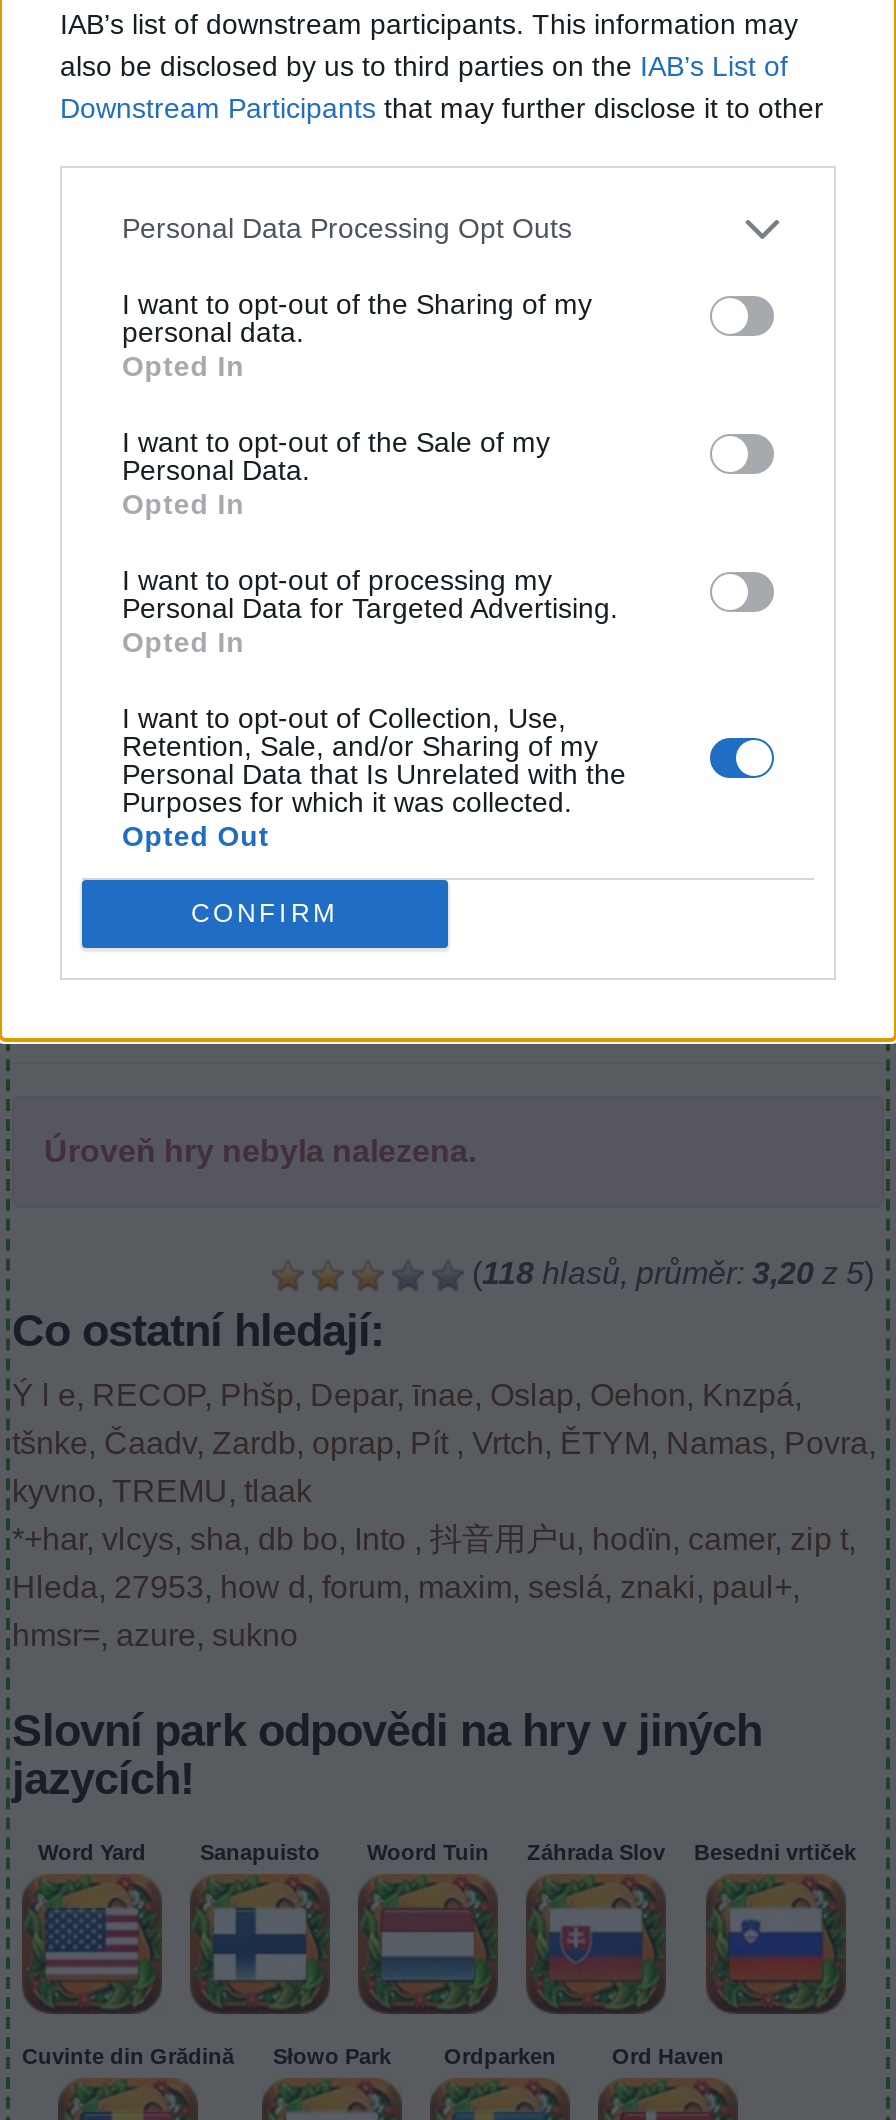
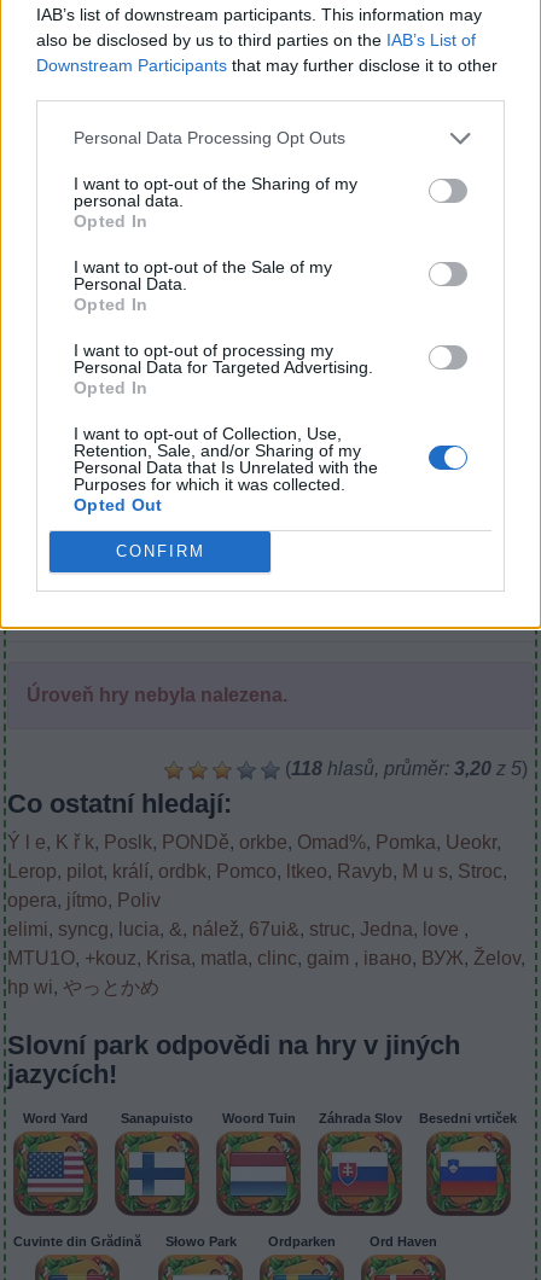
- Ý l e, RECOP, Phšp, Depar, īnae, Oslap, Oehon, Knzpá,
- tšnke, Čaadv, Zardb, oprap, Pít, Vrtch, ĚTYM, Namas, Povra,
- kyvno, TREMU, tlaak
- *+har, vlcys, sha, db bo, Into,抖音用户u, hodïn, camer, zip t,
- Hleda, 27953, how d, forum, maxim, seslá, znaki, paul+,
- hmsr=, azure, sukno
+ Ý l e, K ř k, Poslk, PONDě, orkbe, Omad%, Pomka, Ueokr,
+ Lerop, pilot, králí, ordbk, Pomco, ltkeo, Ravyb, M u s, Stroc,
+ opera, jítmo, Poliv
+ elimi, syncg, lucia, &, nálež, 67ui&, struc, Jedna, love,
+ MTU1O, +kouz, Krisa, matla, clinc, gaim, івано, ВУЖ, Želov,
+ hp wi,やっとかめ
